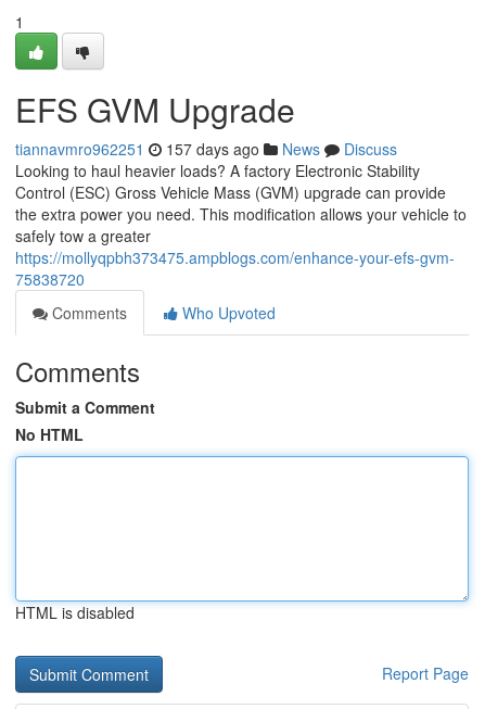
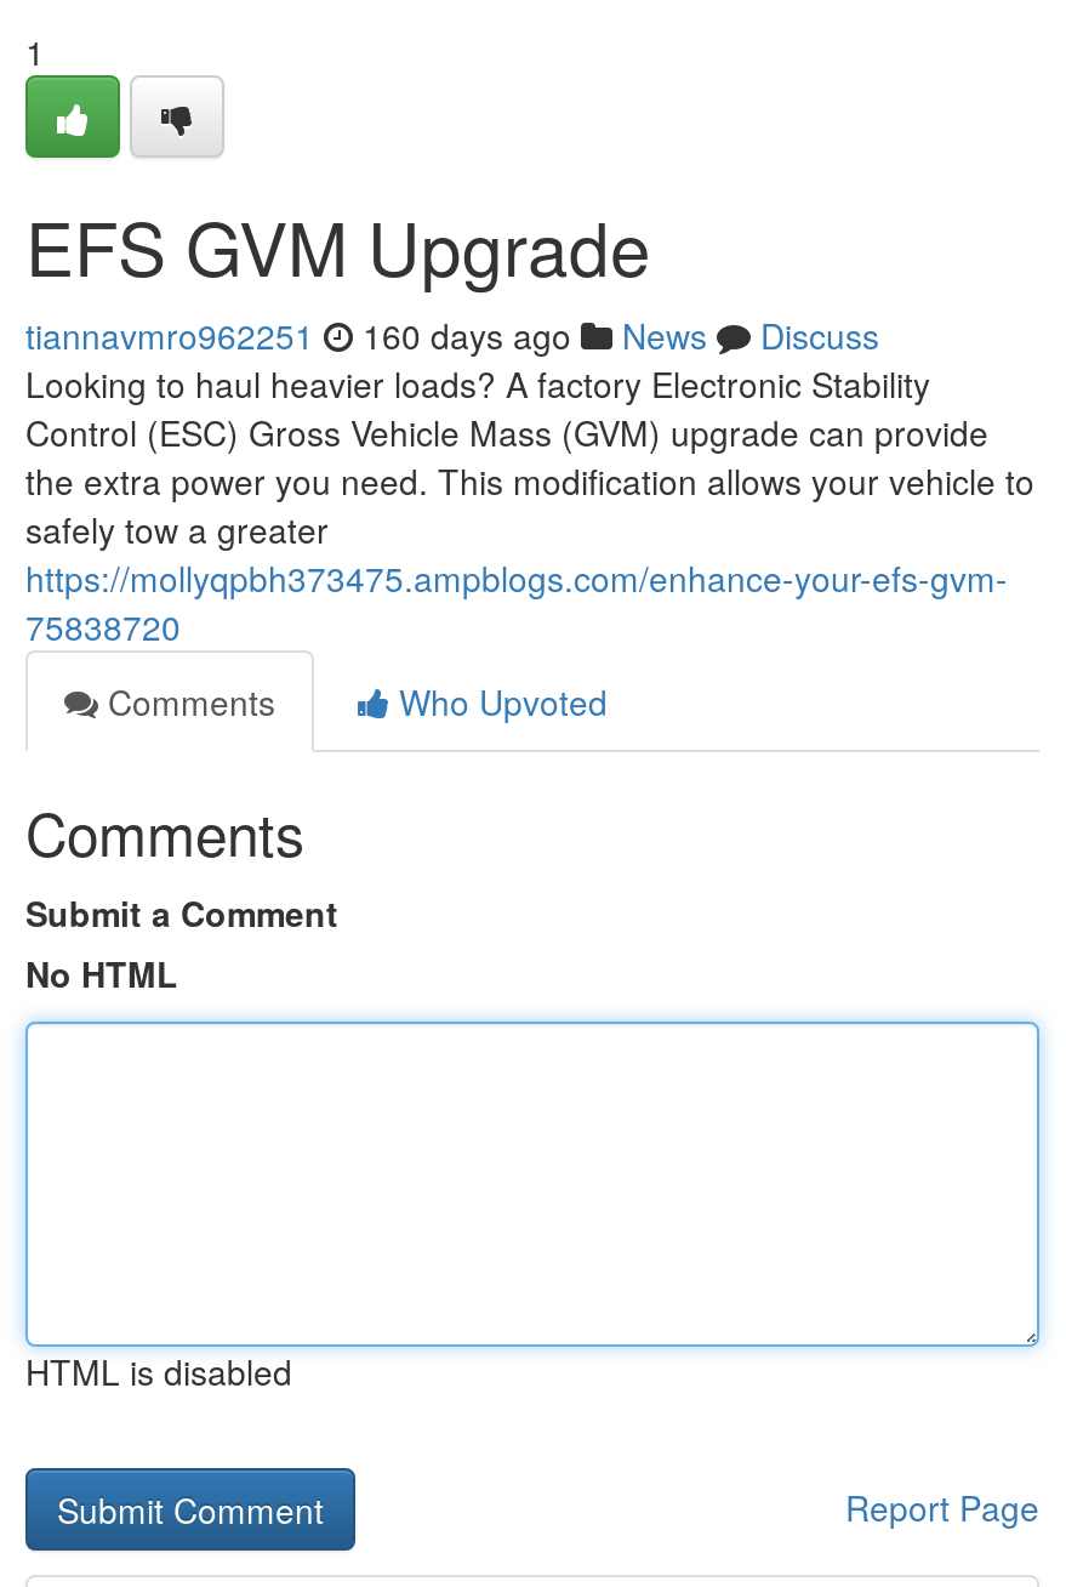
- tiannavmro962251 157 days ago News Discuss
+ tiannavmro962251 160 days ago News Discuss
